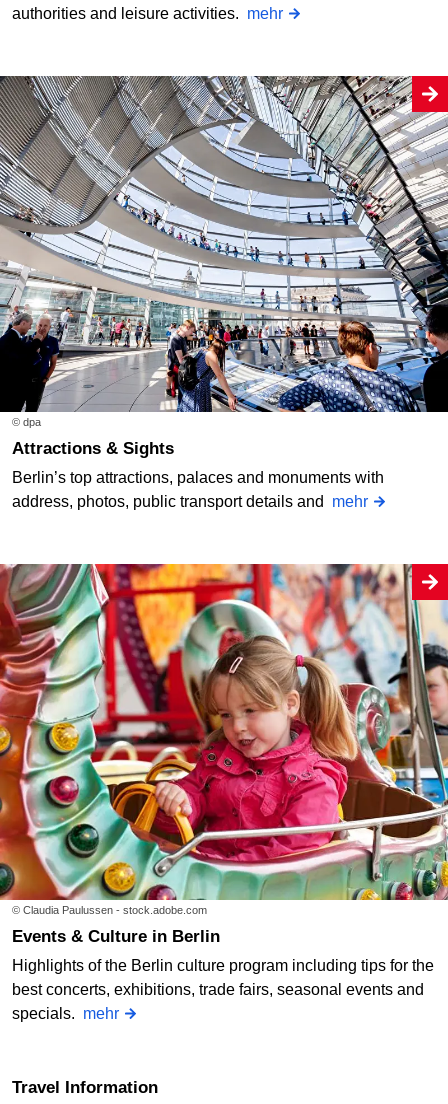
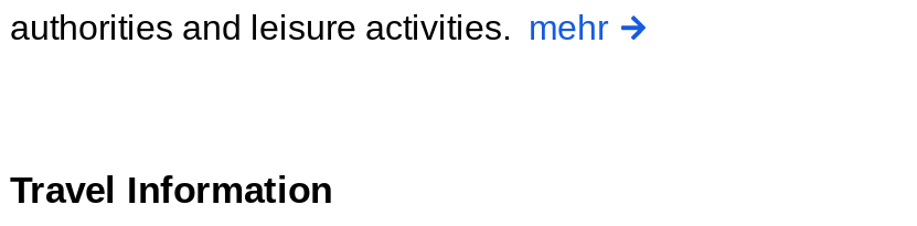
- [image]
- © dpa
- Attractions & Sights
- Berlin’s top attractions, palaces and monuments with
- address, photos, public transport details and mehr

- [image]
- © Claudia Paulussen - stock.adobe.com
- Events & Culture in Berlin
- Highlights of the Berlin culture program including tips for the
- best concerts, exhibitions, trade fairs, seasonal events and
- specials. mehr
